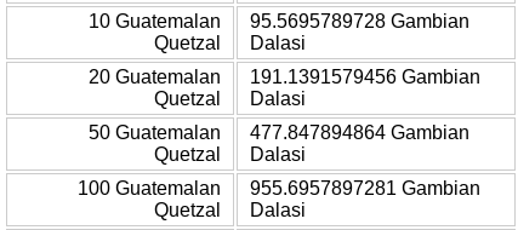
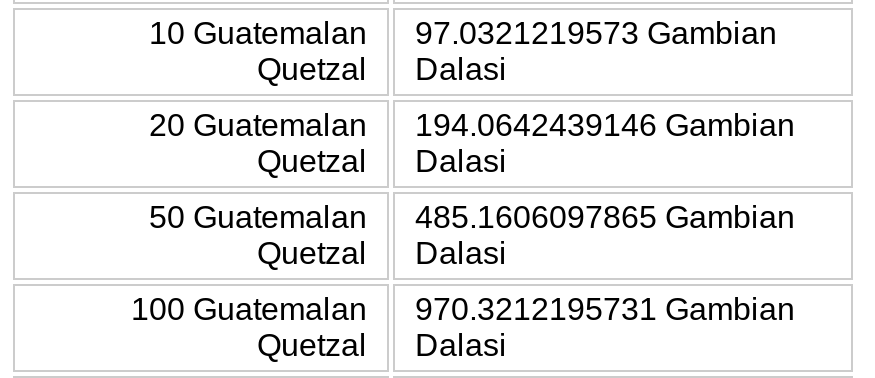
- 10 Guatemalan 95.5695789728 Gambian
+ 10 Guatemalan 97.0321219573 Gambian

- 20 Guatemalan 191.1391579456 Gambian
+ 20 Guatemalan 194.0642439146 Gambian

- 50 Guatemalan 477.847894864 Gambian
+ 50 Guatemalan 485.1606097865 Gambian

- 100 Guatemalan 955.6957897281 Gambian
+ 100 Guatemalan 970.3212195731 Gambian
